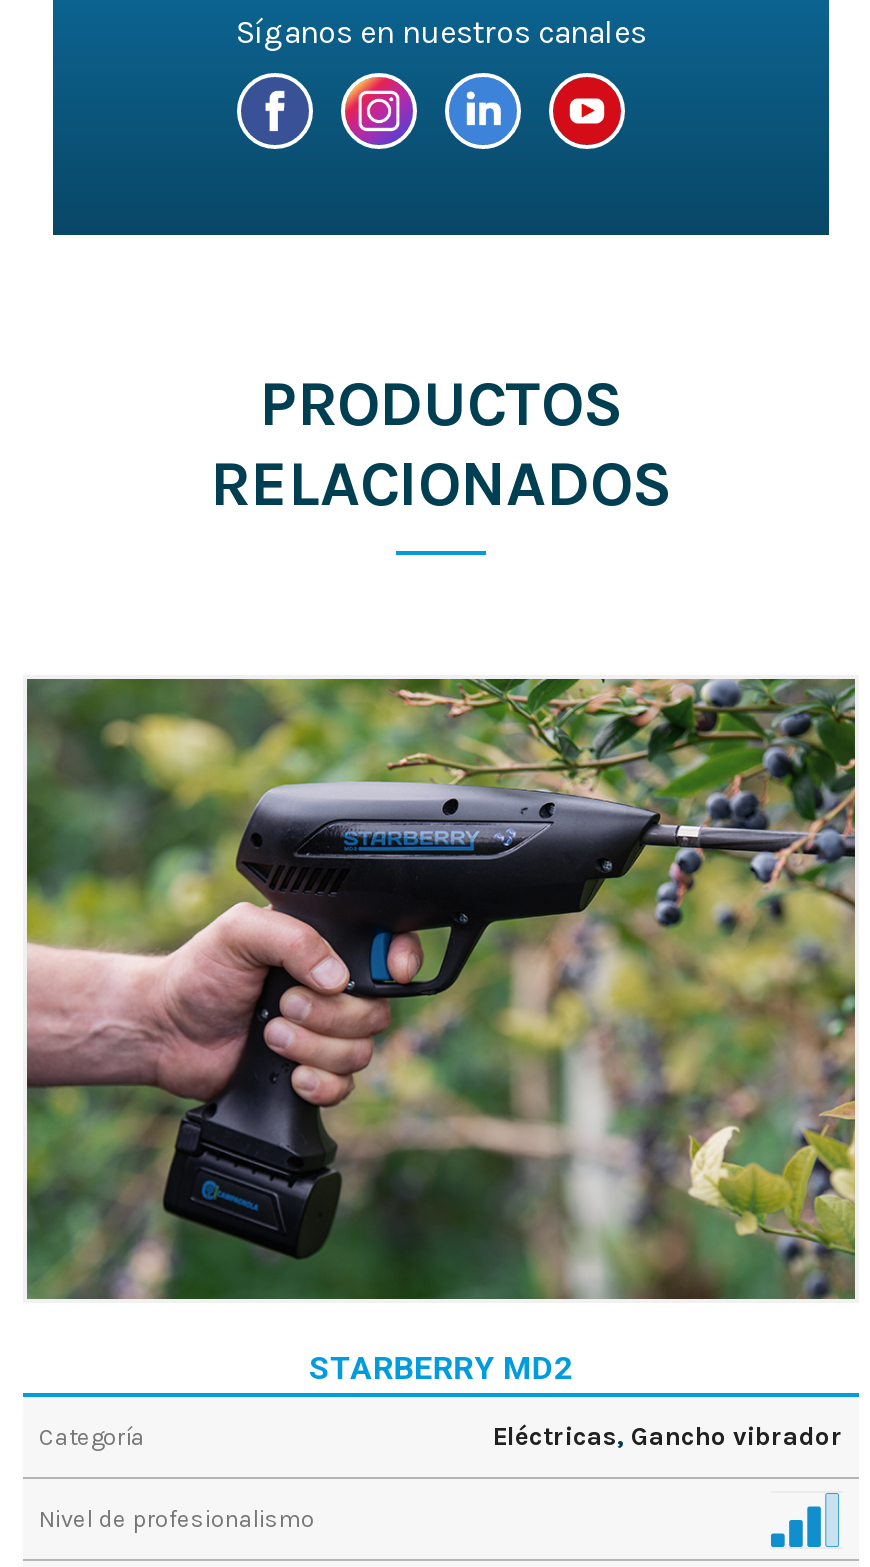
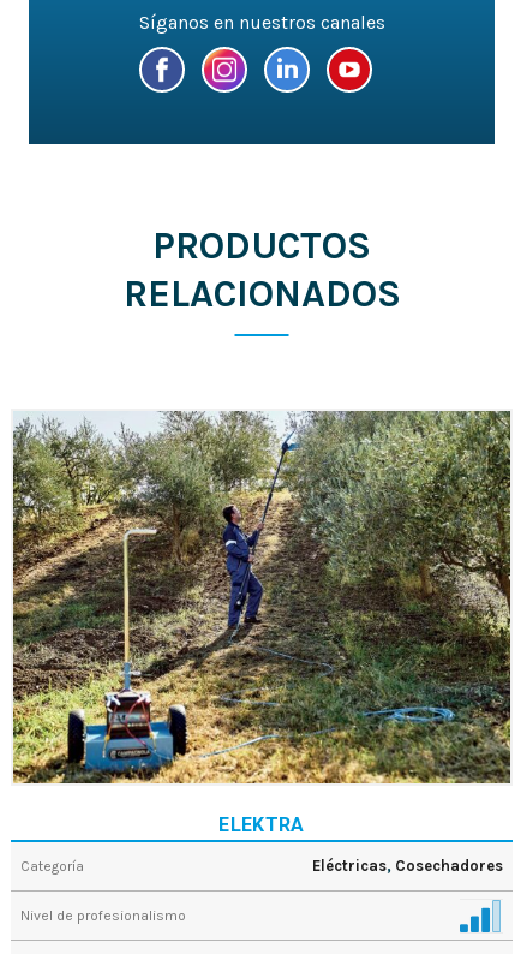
- [image]
- STARBERRY MD2
+ [image]
+ ELEKTRA

- Eléctricas, Gancho vibrador
+ Eléctricas, Cosechadores
